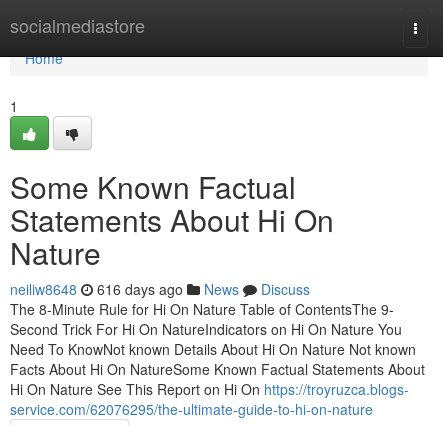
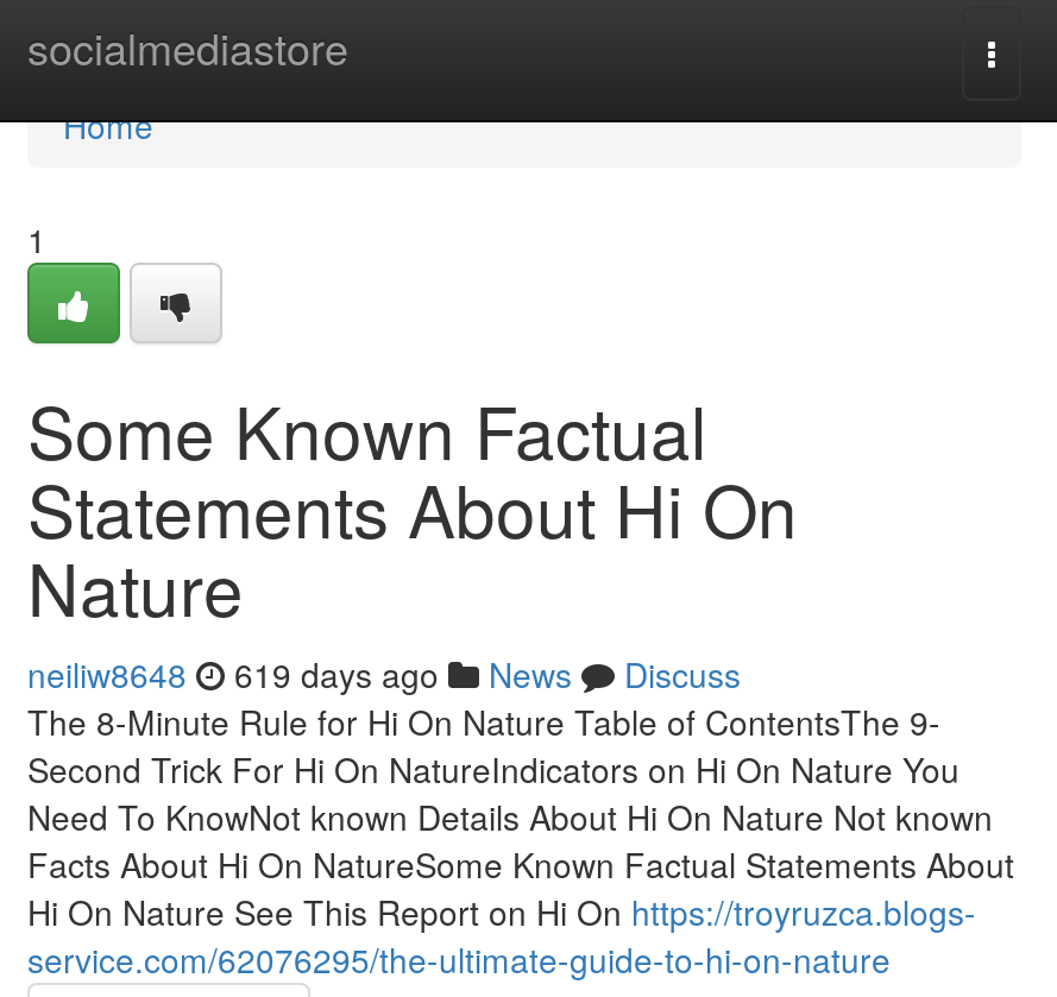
- neiliw8648 616 days ago News Discuss
+ neiliw8648 619 days ago News Discuss
